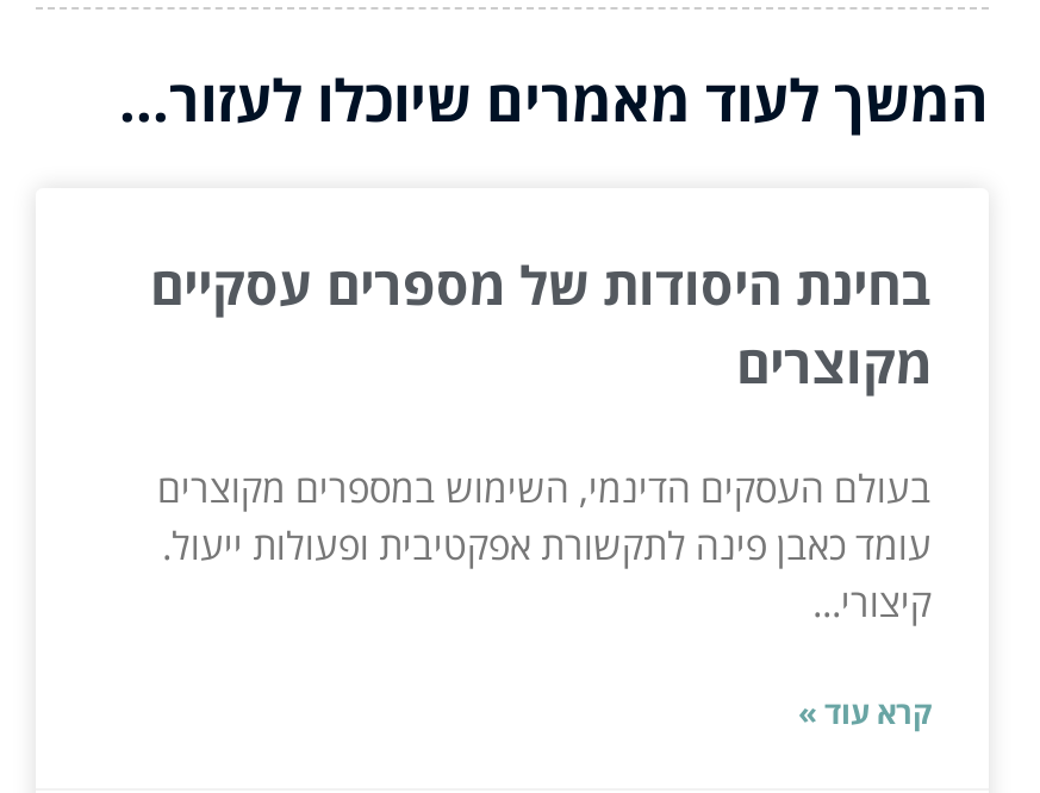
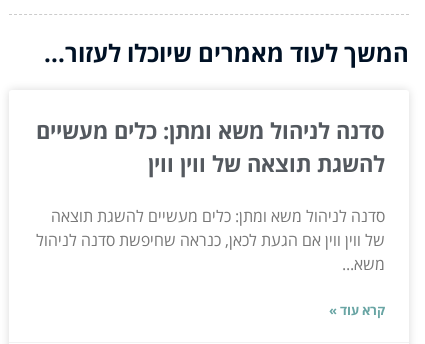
- בחינת היסודות של מספרים עסקיים
- מקוצרים
+ סדנה לניהול משא ומתן: כלים מעשיים
+ להשגת תוצאה של ווין ווין

- בעולם העסקים הדינמי, השימוש במספרים מקוצרים
- עומד כאבן פינה לתקשורת אפקטיבית ופעולות ייעול.
- קיצורי...
+ סדנה לניהול משא ומתן: כלים מעשיים להשגת תוצאה
+ של ווין ווין אם הגעת לכאן, כנראה שחיפשת סדנה לניהול
+ משא...
